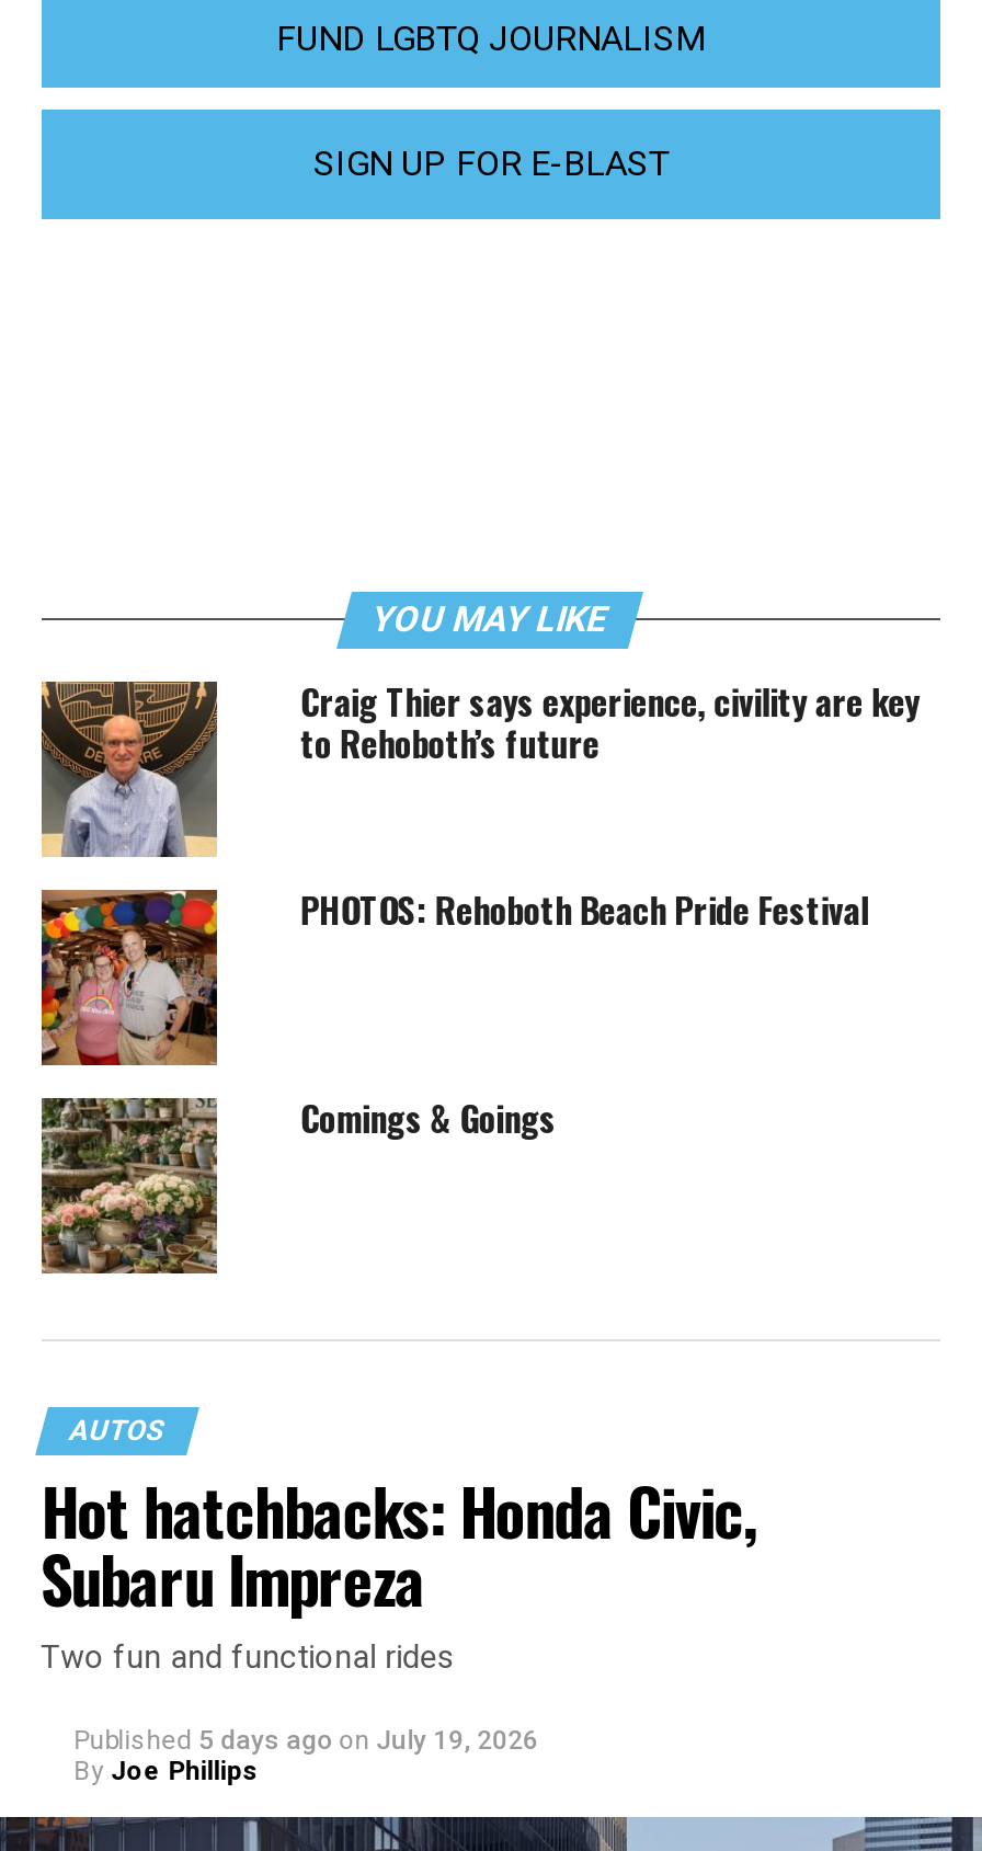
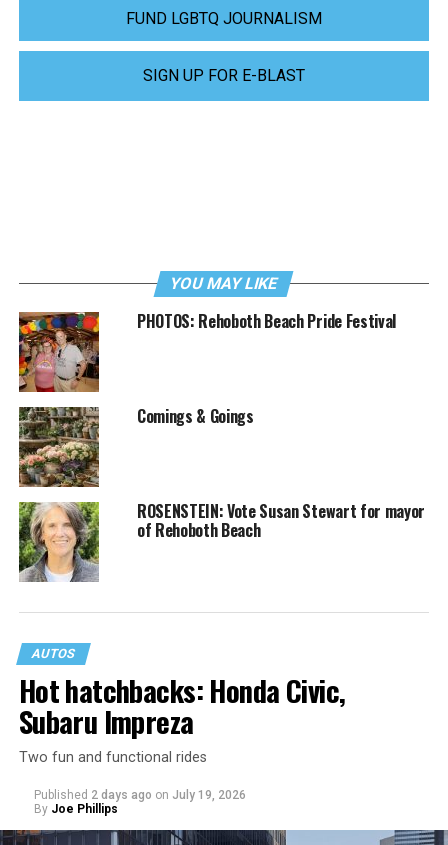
- [image]
- Craig Thier says experience, civility are key
- to Rehoboth’s future

moved up: [image] | PHOTOS: Rehoboth Beach Pride Festival | Comings & Goings

moved up: [image]

+ [image]
+ ROSENSTEIN: Vote Susan Stewart for mayor
+ of Rehoboth Beach

- Published 5 days ago on July 19, 2026
+ Published 2 days ago on July 19, 2026
